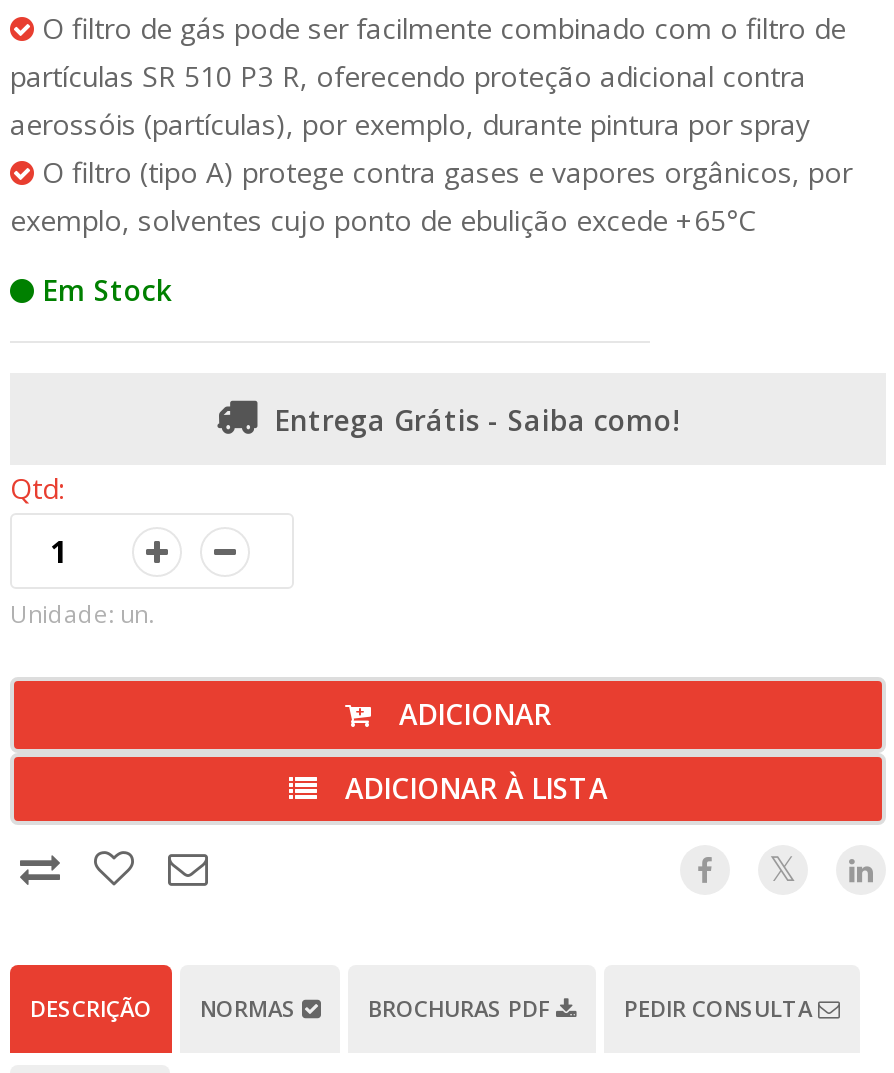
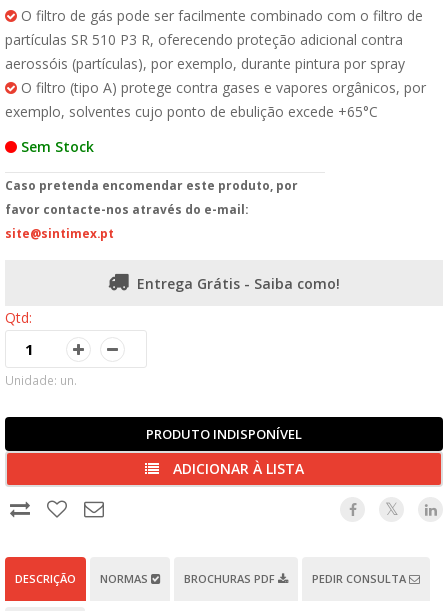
- Em Stock
+ Sem Stock
+ Caso pretenda encomendar este produto, por
+ favor contacte-nos através do e-mail:
+ site@sintimex.pt

- ADICIONAR
+ PRODUTO INDISPONÍVEL
